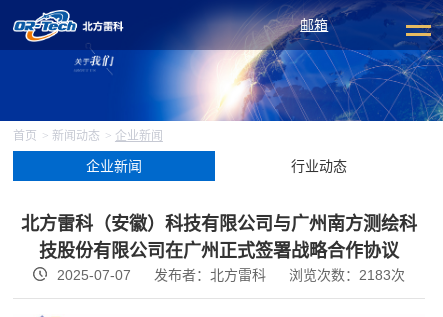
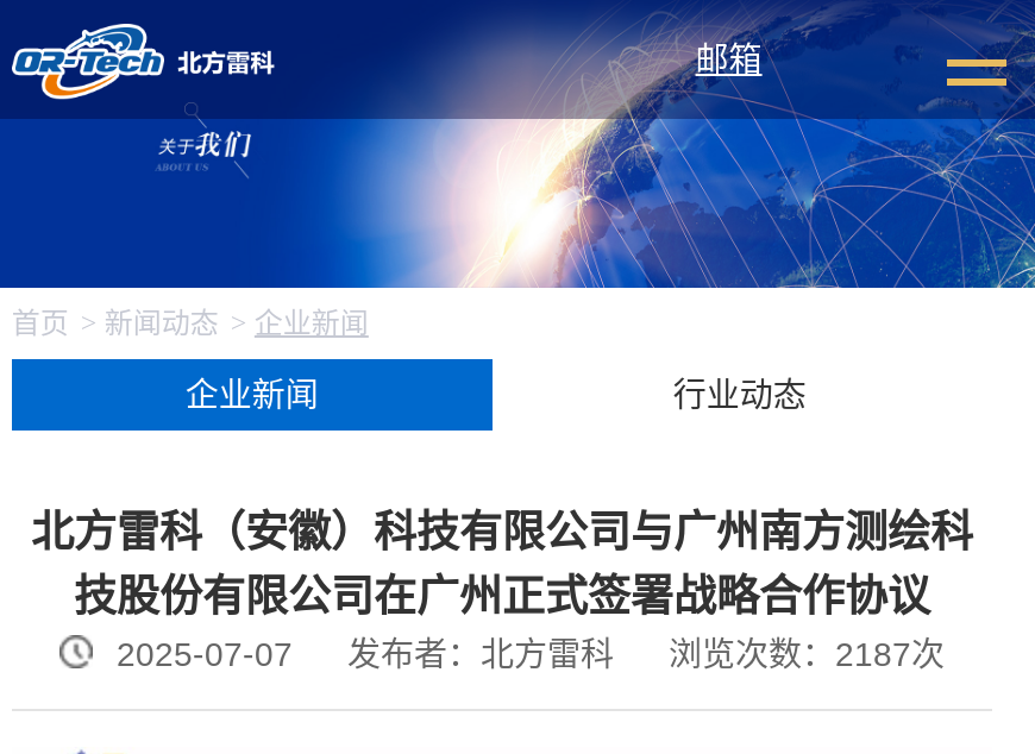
- 2025-07-07 发布者：北方雷科 浏览次数：2183次
+ 2025-07-07 发布者：北方雷科 浏览次数：2187次
